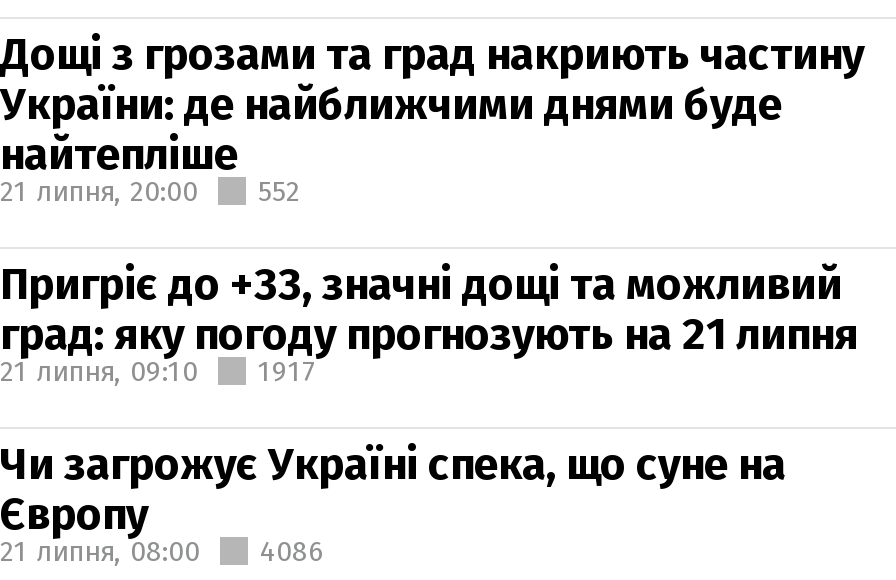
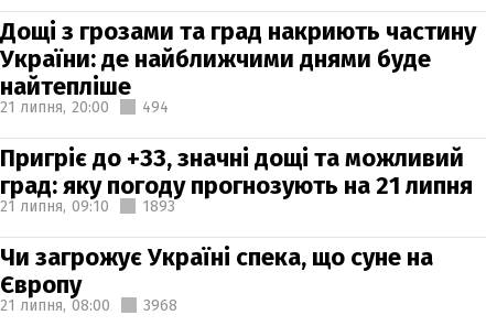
- 21 липня, 20:00 552
+ 21 липня, 20:00 494

- 1917
+ 1893

- 21 липня, 08:00 4086
+ 21 липня, 08:00 3968
